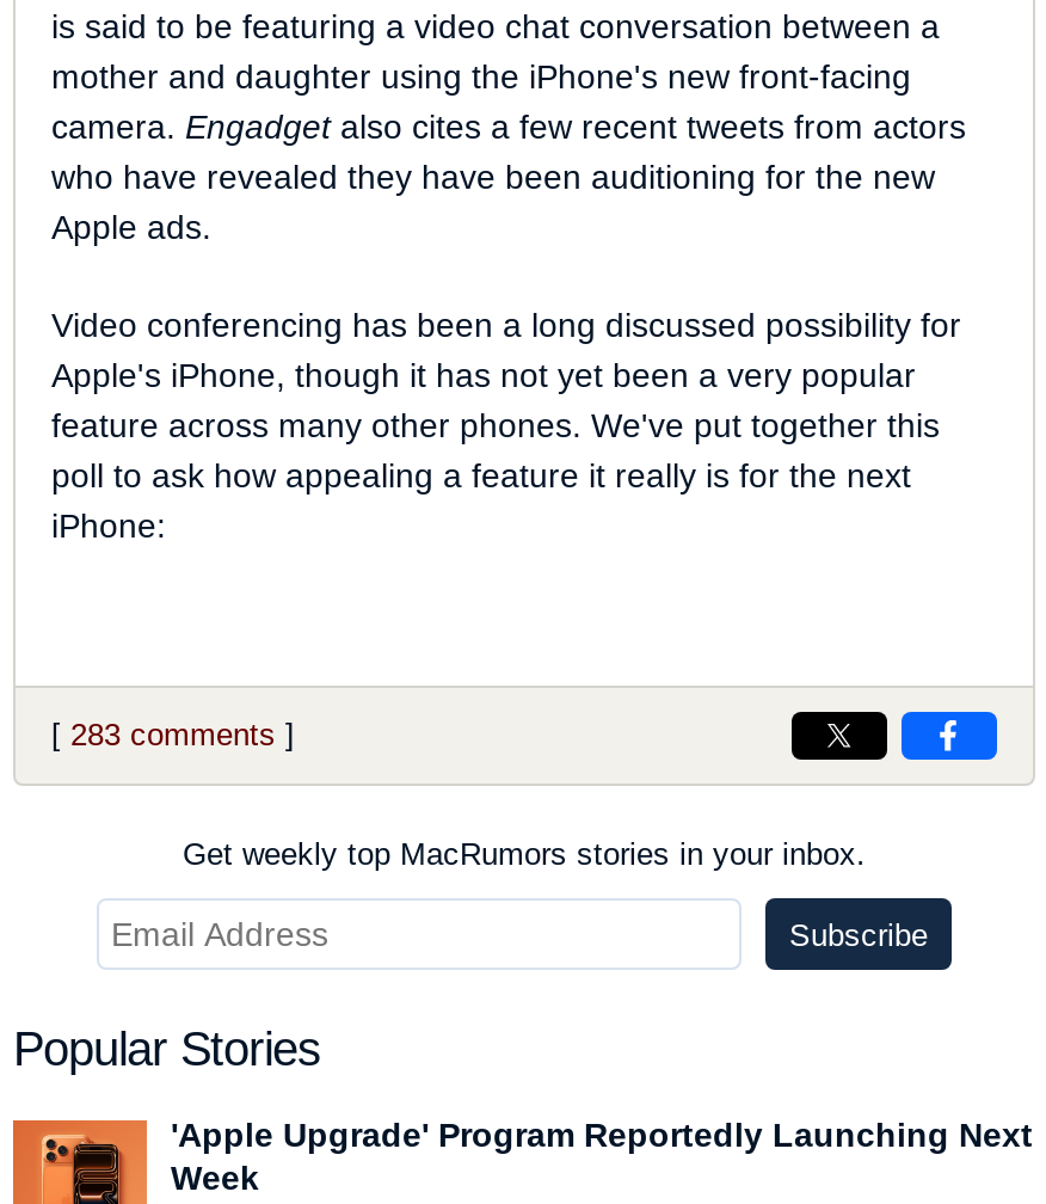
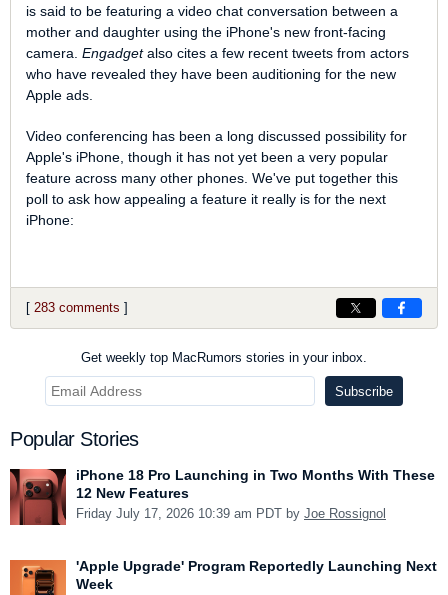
+ [image]
+ iPhone 18 Pro Launching in Two Months With These
+ 12 New Features
+ Friday July 17, 2026 10:39 am PDT by Joe Rossignol
